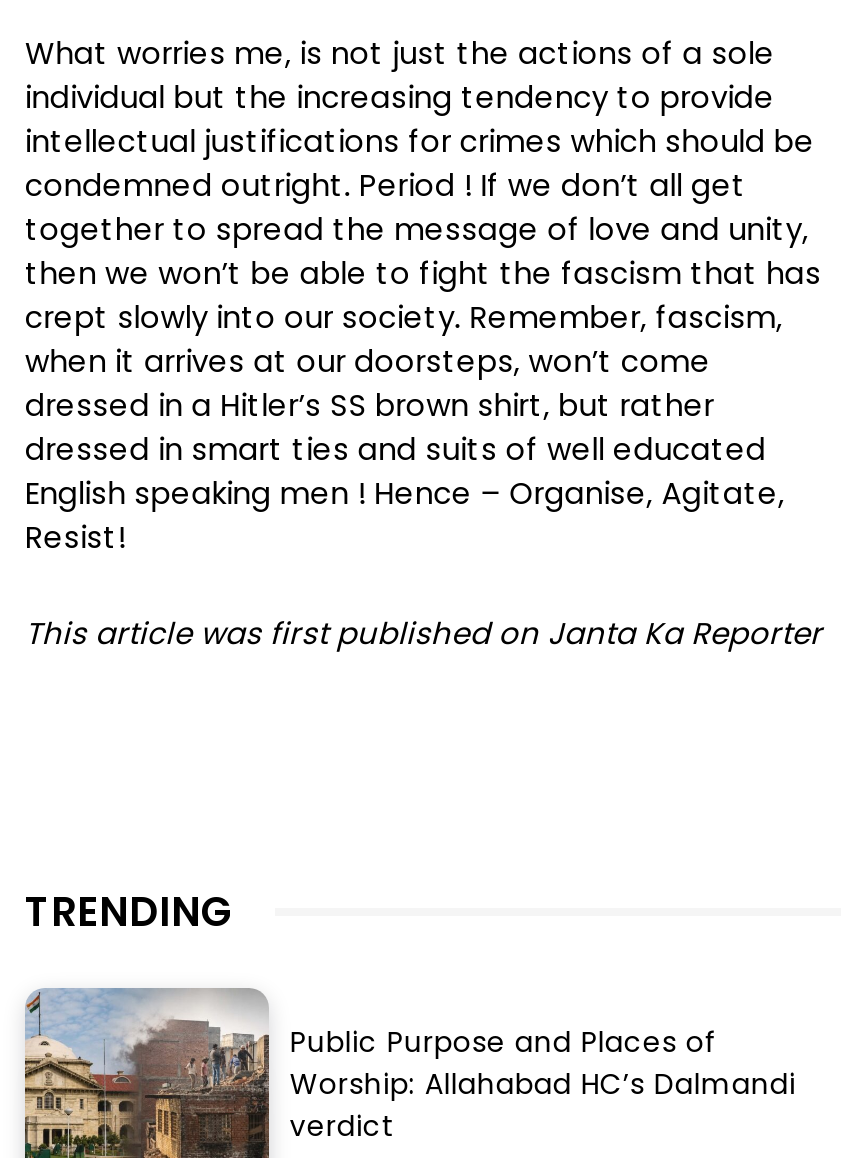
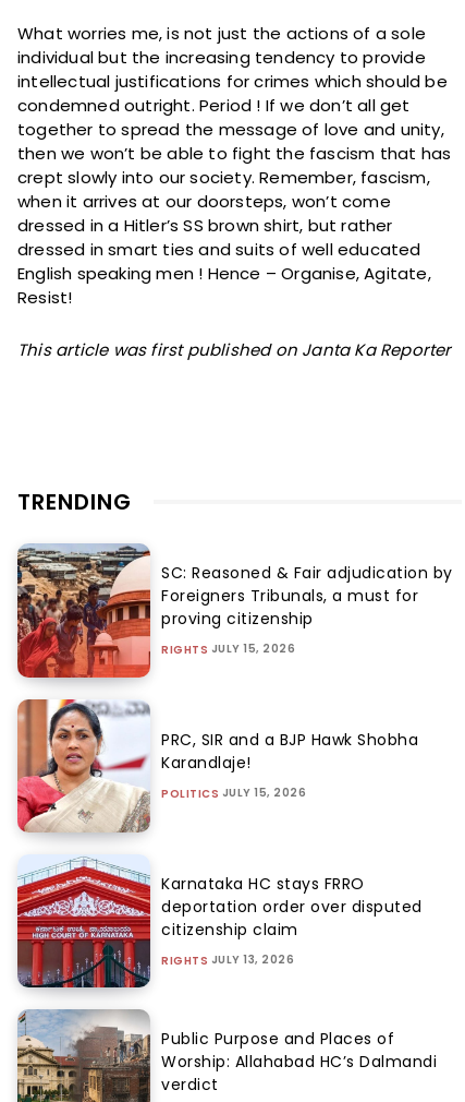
+ [image]
+ SC: Reasoned & Fair adjudication by
+ Foreigners Tribunals, a must for
+ proving citizenship
+ RIGHTS JULY 15, 2026

+ [image]
+ PRC, SIR and a BJP Hawk Shobha
+ Karandlaje!
+ POLITICS JULY 15, 2026

+ [image]
+ Karnataka HC stays FRRO
+ deportation order over disputed
+ citizenship claim
+ RIGHTS JULY 13, 2026
